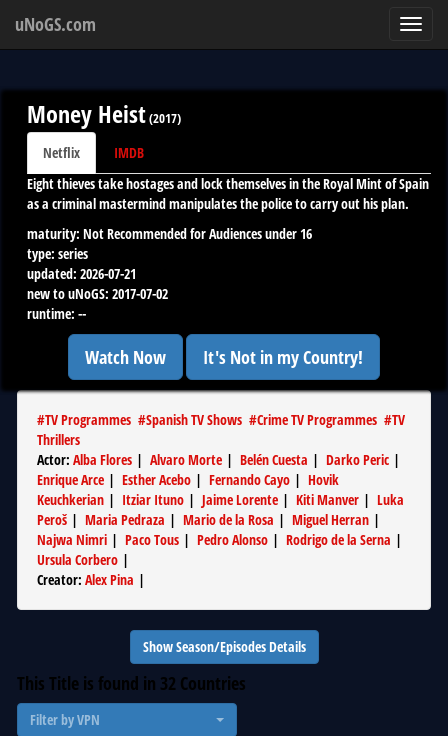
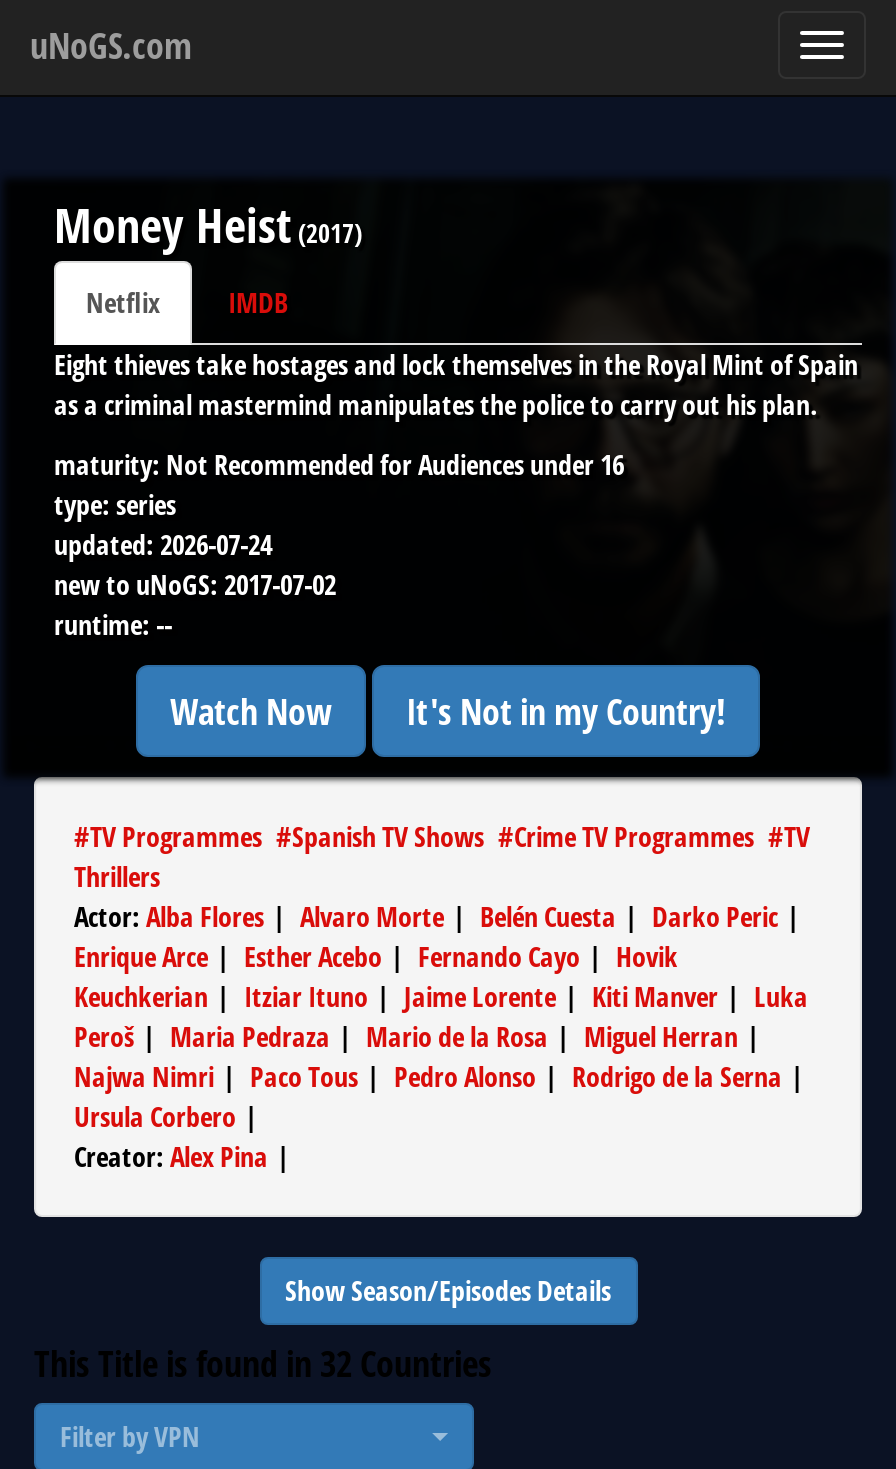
- updated: 2026-07-21
+ updated: 2026-07-24
